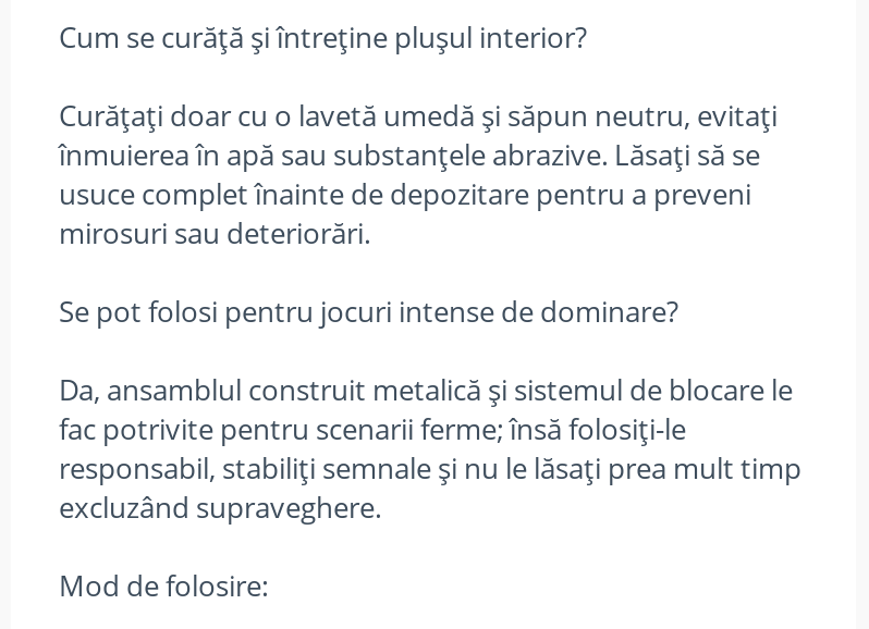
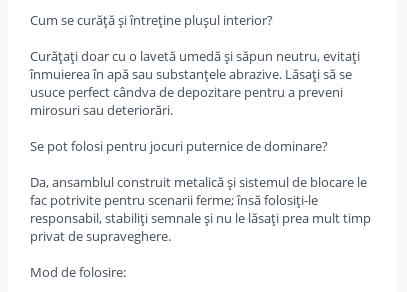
- usuce complet înainte de depozitare pentru a preveni
+ usuce perfect cândva de depozitare pentru a preveni

- Se pot folosi pentru jocuri intense de dominare?
+ Se pot folosi pentru jocuri puternice de dominare?

- excluzând supraveghere.
+ privat de supraveghere.
